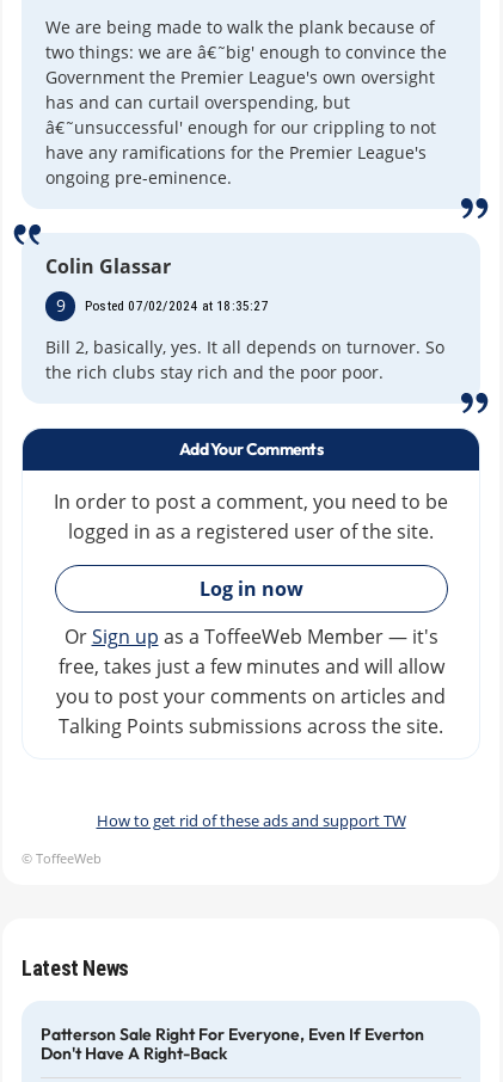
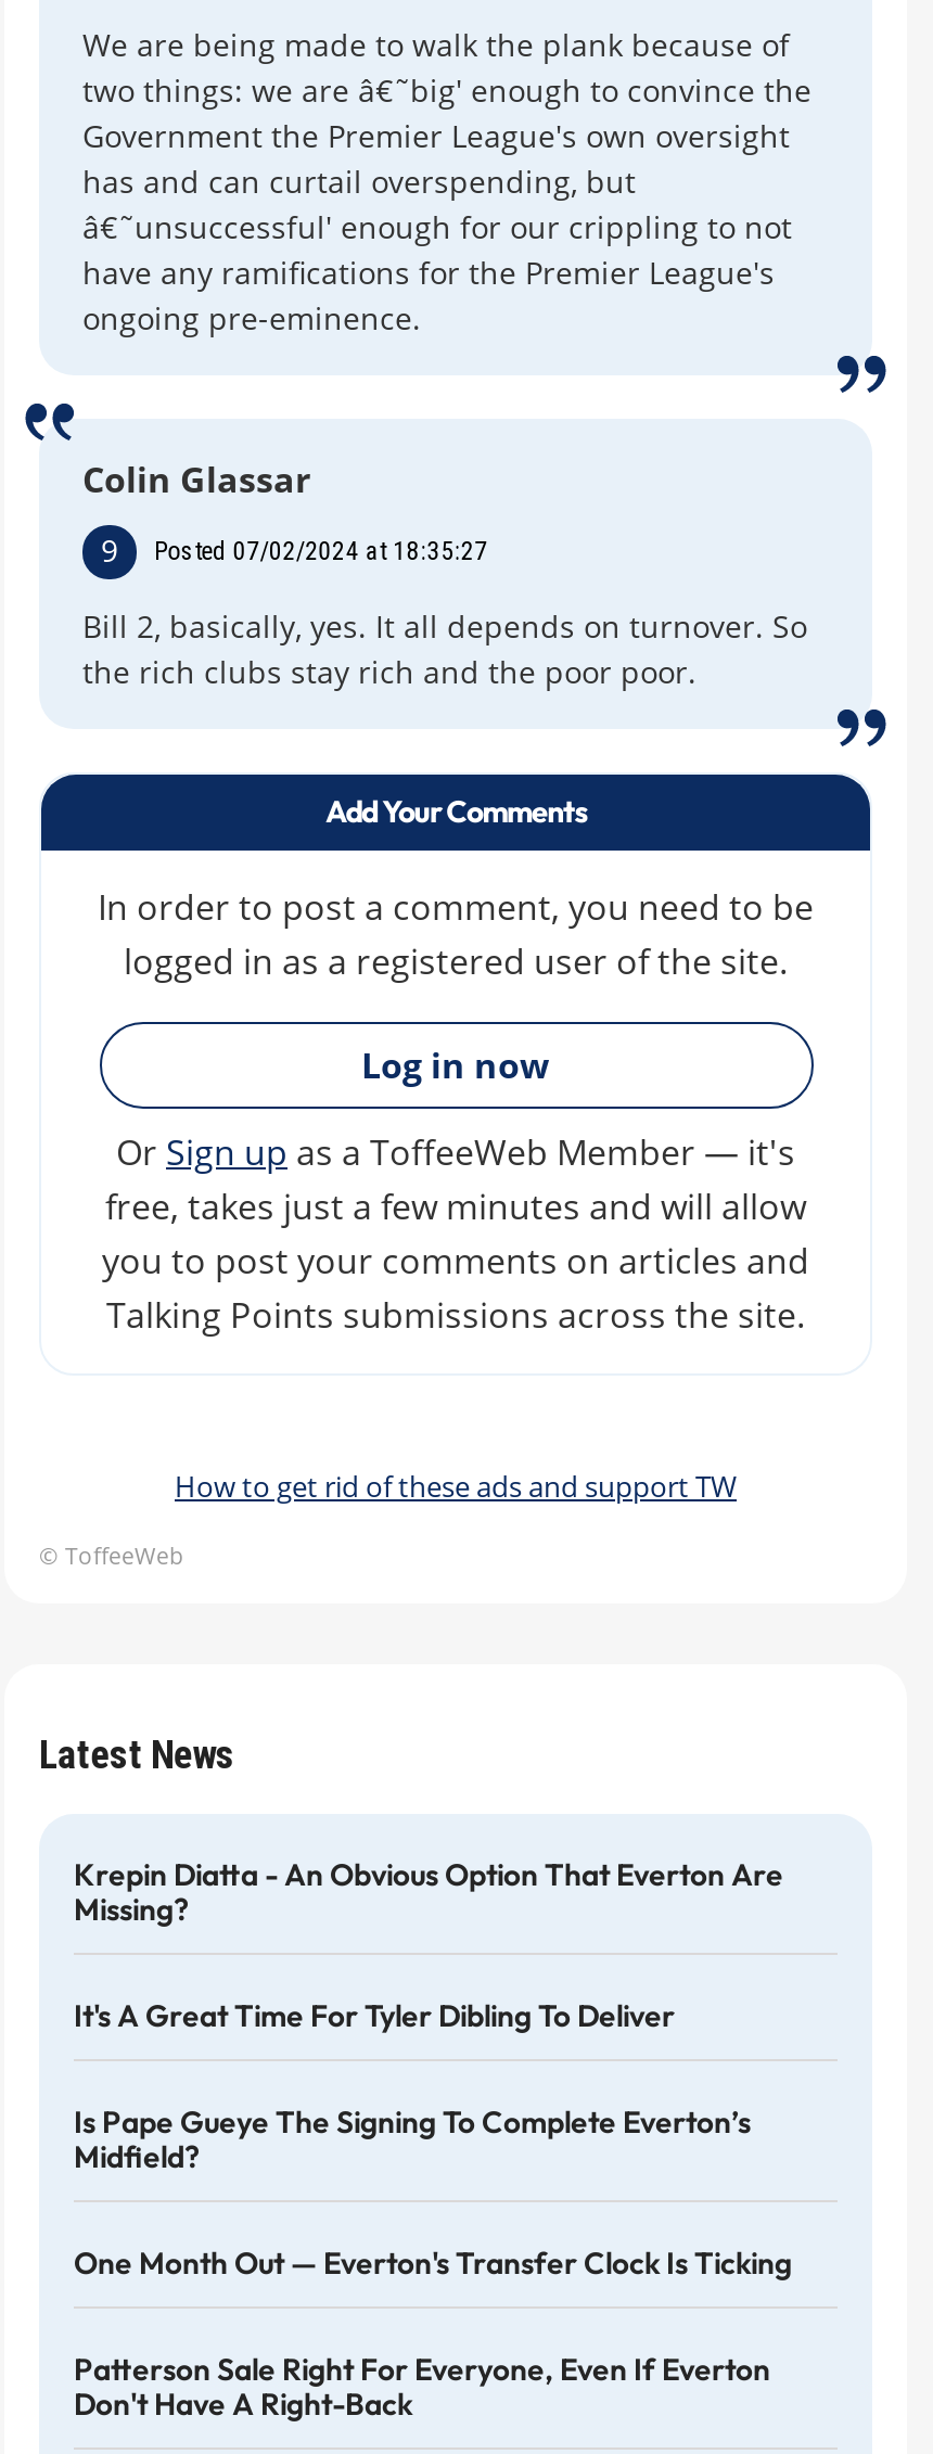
+ Krepin Diatta - An Obvious Option That Everton Are
+ Missing?
+ It's A Great Time For Tyler Dibling To Deliver
+ Is Pape Gueye The Signing To Complete Everton’s
+ Midfield?
+ One Month Out — Everton's Transfer Clock Is Ticking
